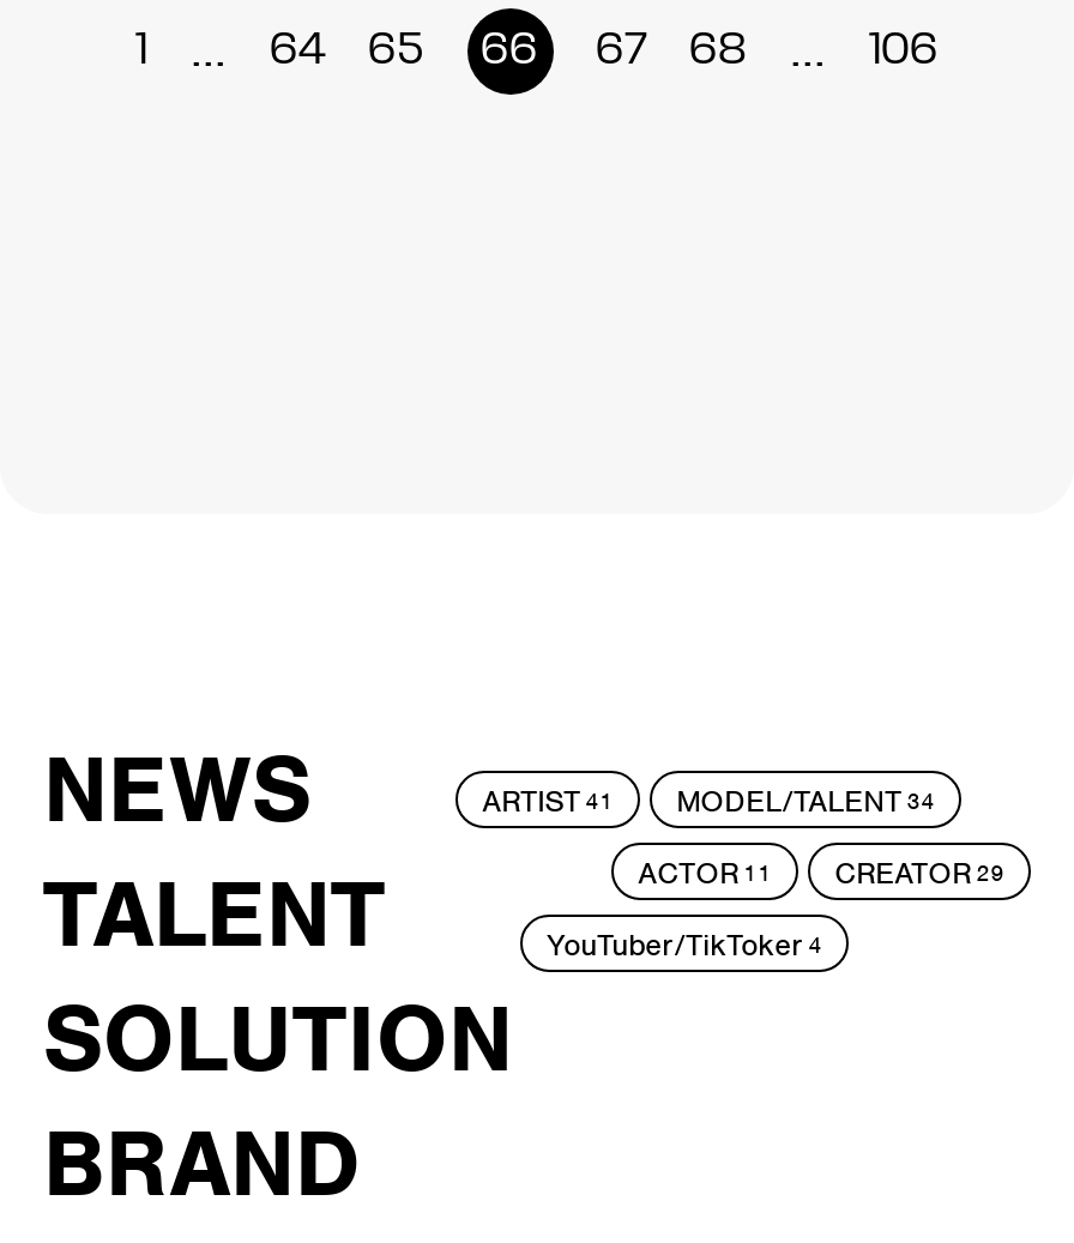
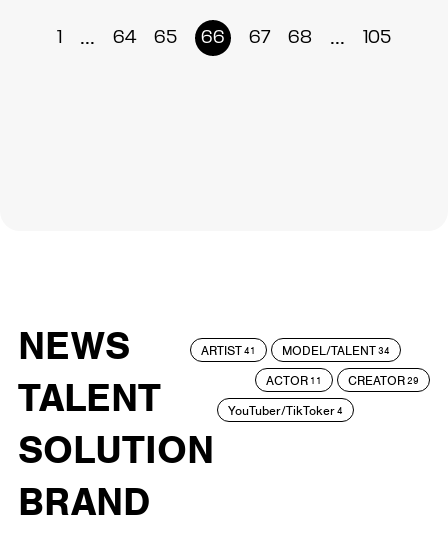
- 106
+ 105
